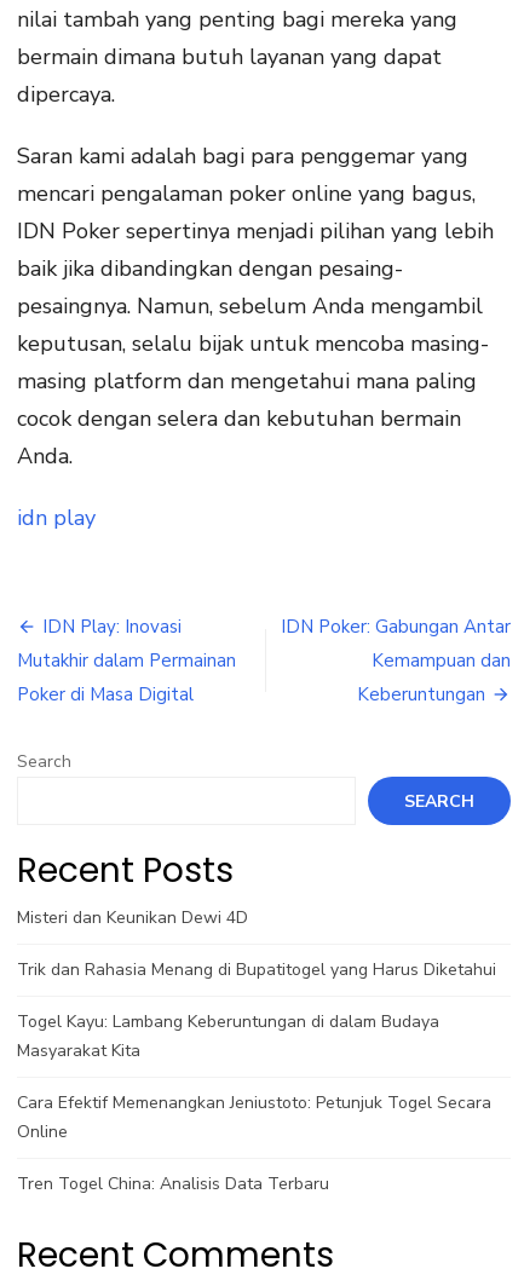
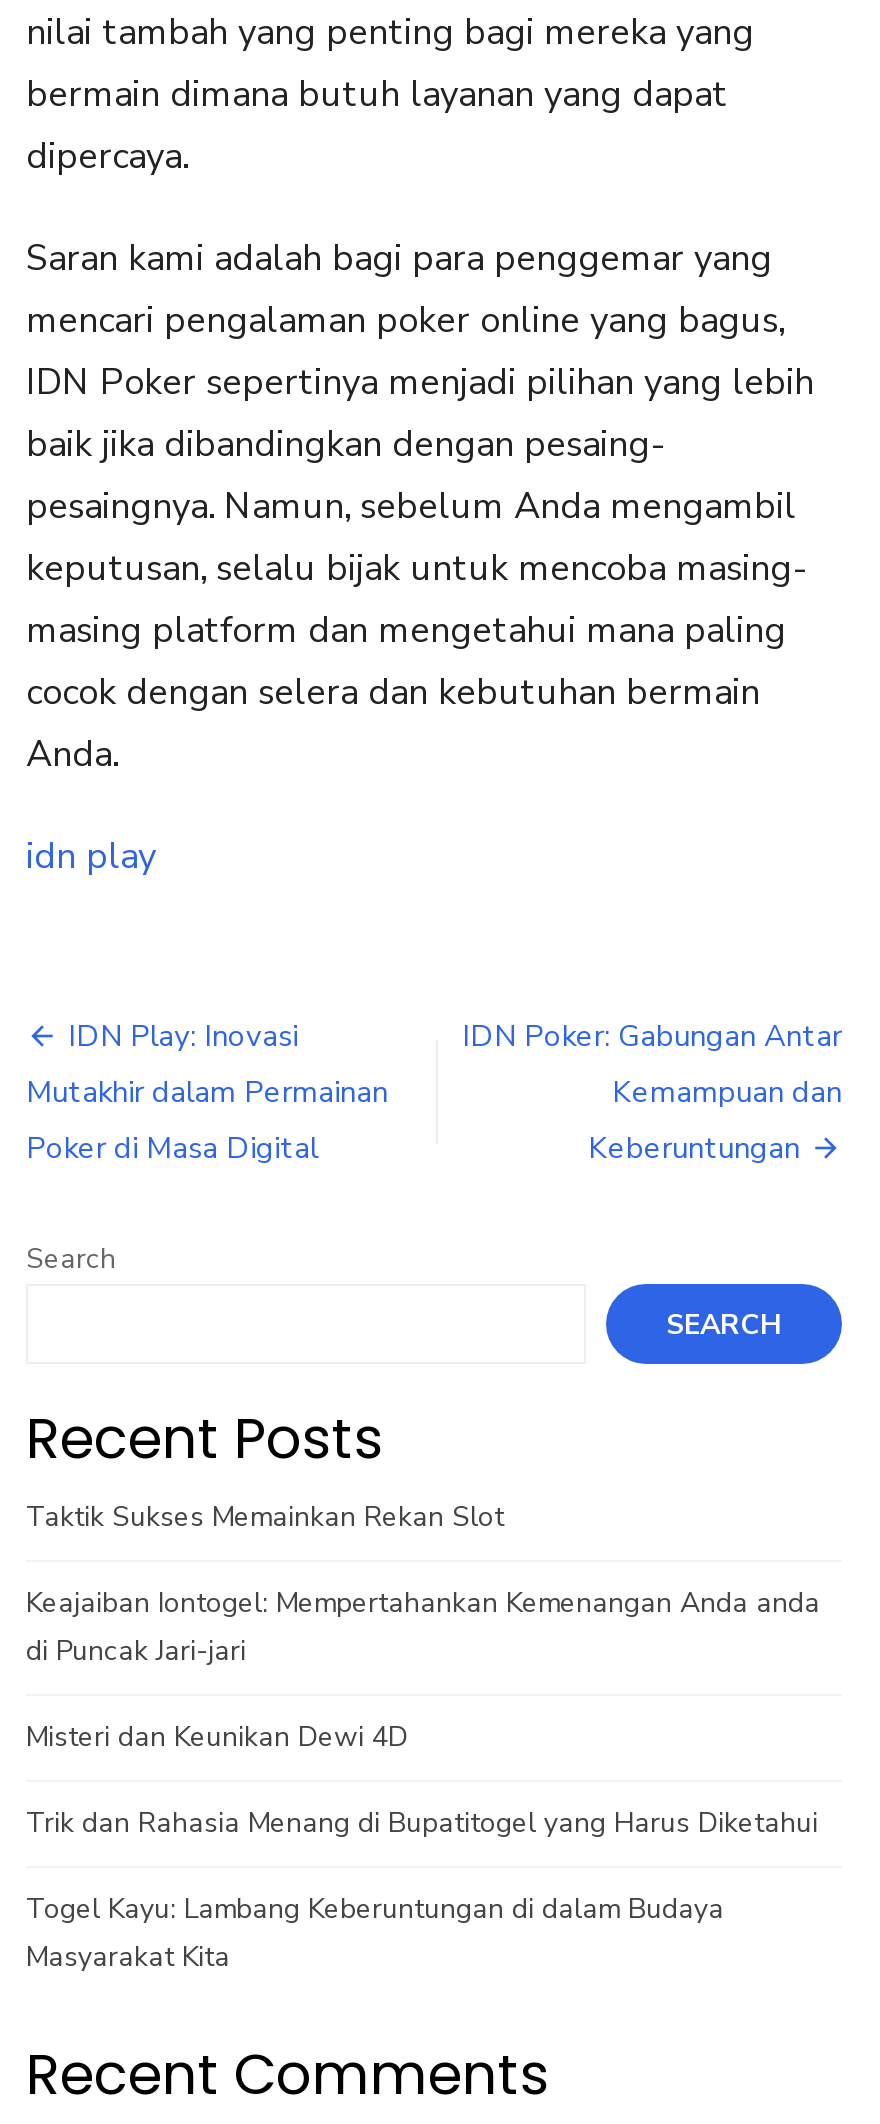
+ Taktik Sukses Memainkan Rekan Slot
+ Keajaiban Iontogel: Mempertahankan Kemenangan Anda anda
+ di Puncak Jari-jari

moved down: Misteri dan Keunikan Dewi 4D | Trik dan Rahasia Menang di Bupatitogel yang Harus Diketahui | Togel Kayu: Lambang Keberuntungan di dalam Budaya | Masyarakat Kita

- Cara Efektif Memenangkan Jeniustoto: Petunjuk Togel Secara
- Online
- Tren Togel China: Analisis Data Terbaru
